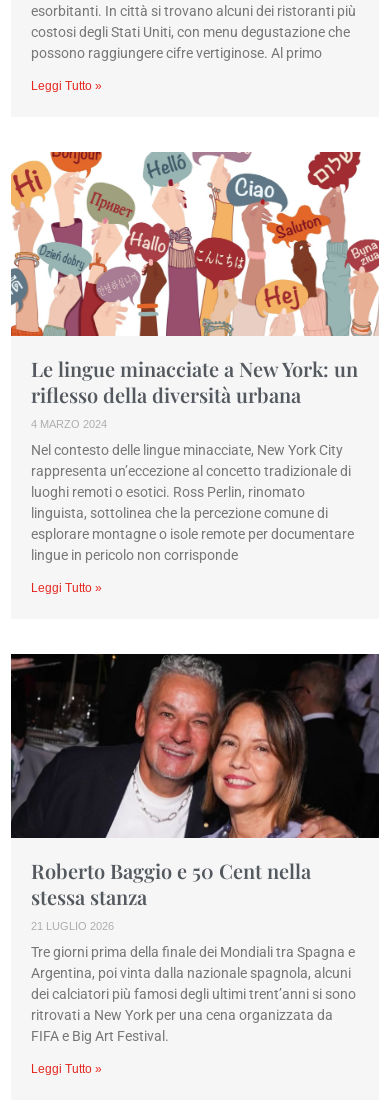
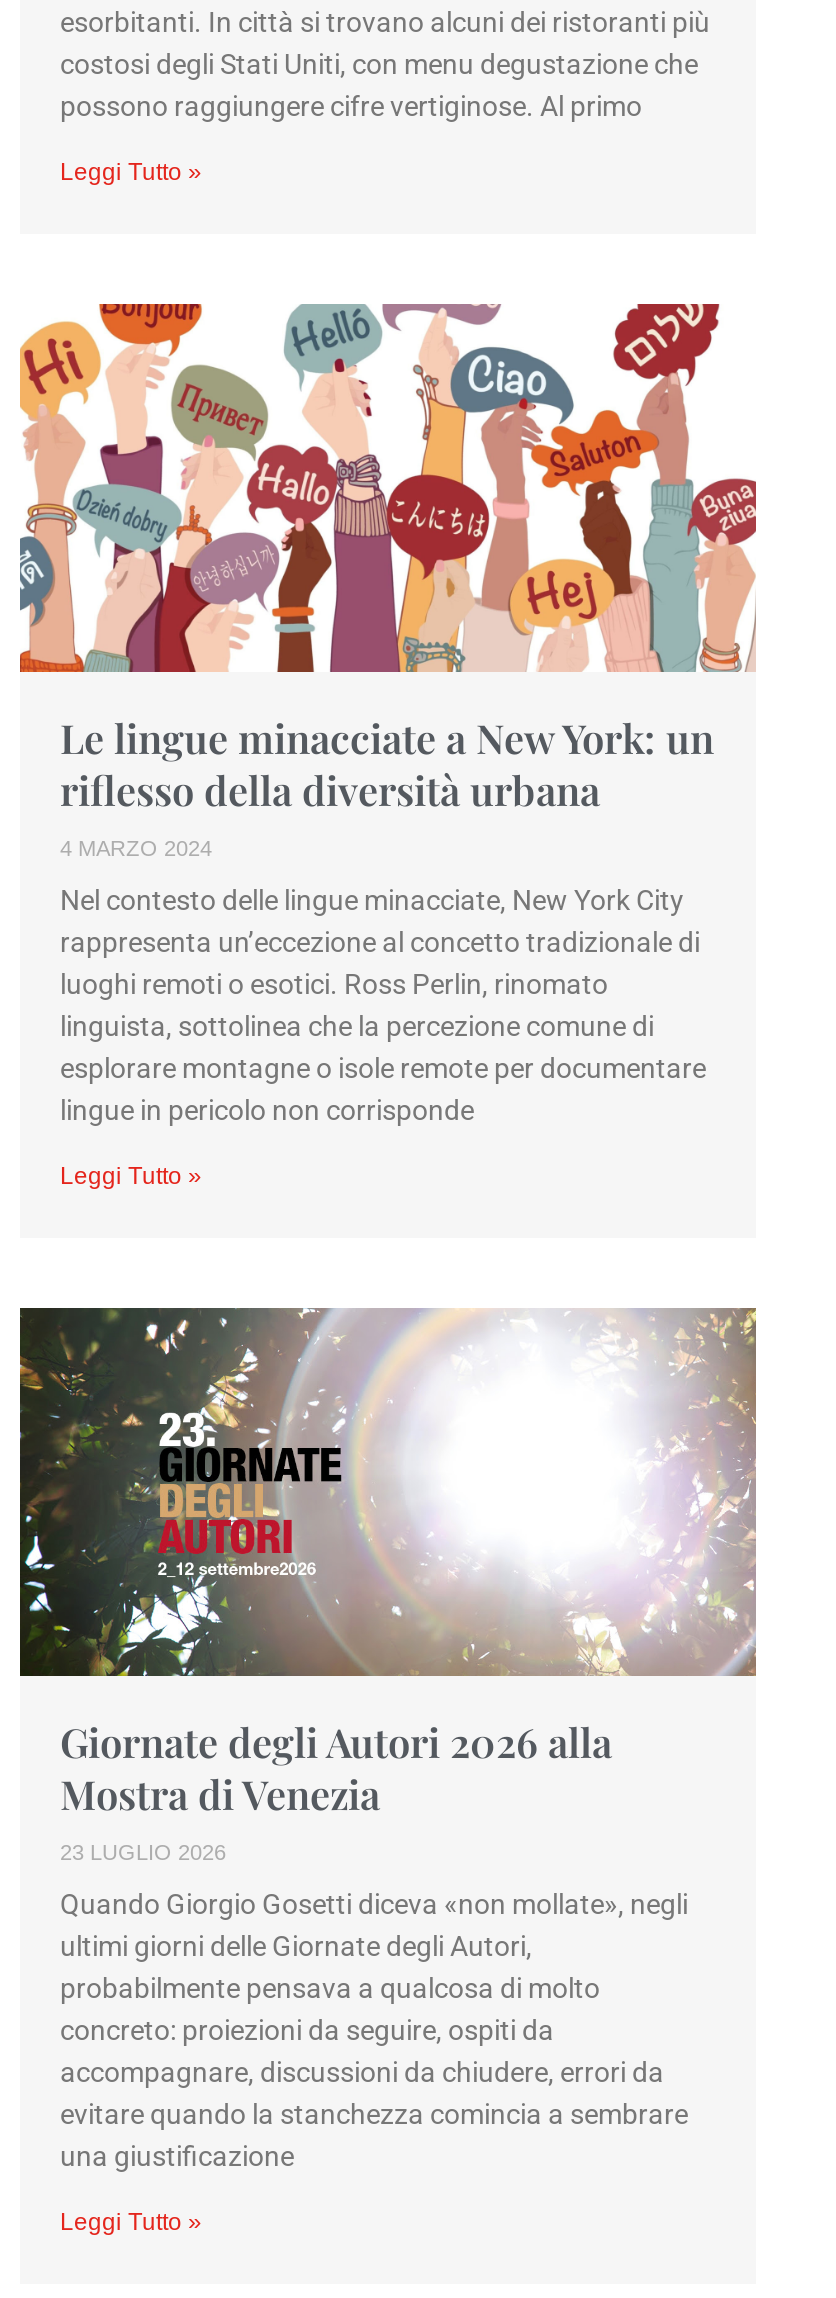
- [image]
- Roberto Baggio e 50 Cent nella
- stessa stanza
- 21 LUGLIO 2026
+ [image]
+ Giornate degli Autori 2026 alla
+ Mostra di Venezia
+ 23 LUGLIO 2026

- Tre giorni prima della finale dei Mondiali tra Spagna e
- Argentina, poi vinta dalla nazionale spagnola, alcuni
- dei calciatori più famosi degli ultimi trent’anni si sono
- ritrovati a New York per una cena organizzata da
- FIFA e Big Art Festival.
+ Quando Giorgio Gosetti diceva «non mollate», negli
+ ultimi giorni delle Giornate degli Autori,
+ probabilmente pensava a qualcosa di molto
+ concreto: proiezioni da seguire, ospiti da
+ accompagnare, discussioni da chiudere, errori da
+ evitare quando la stanchezza comincia a sembrare
+ una giustificazione
